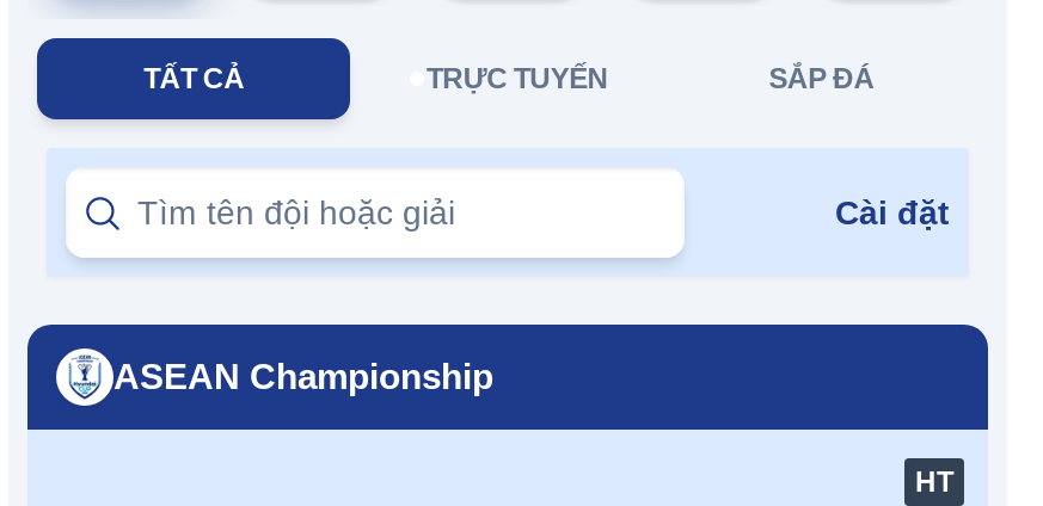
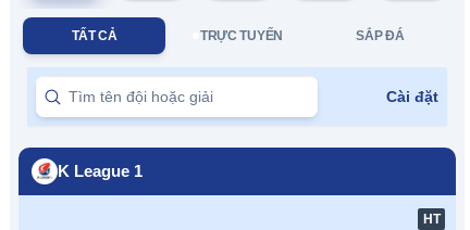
- ASEAN Championship
+ K League 1
